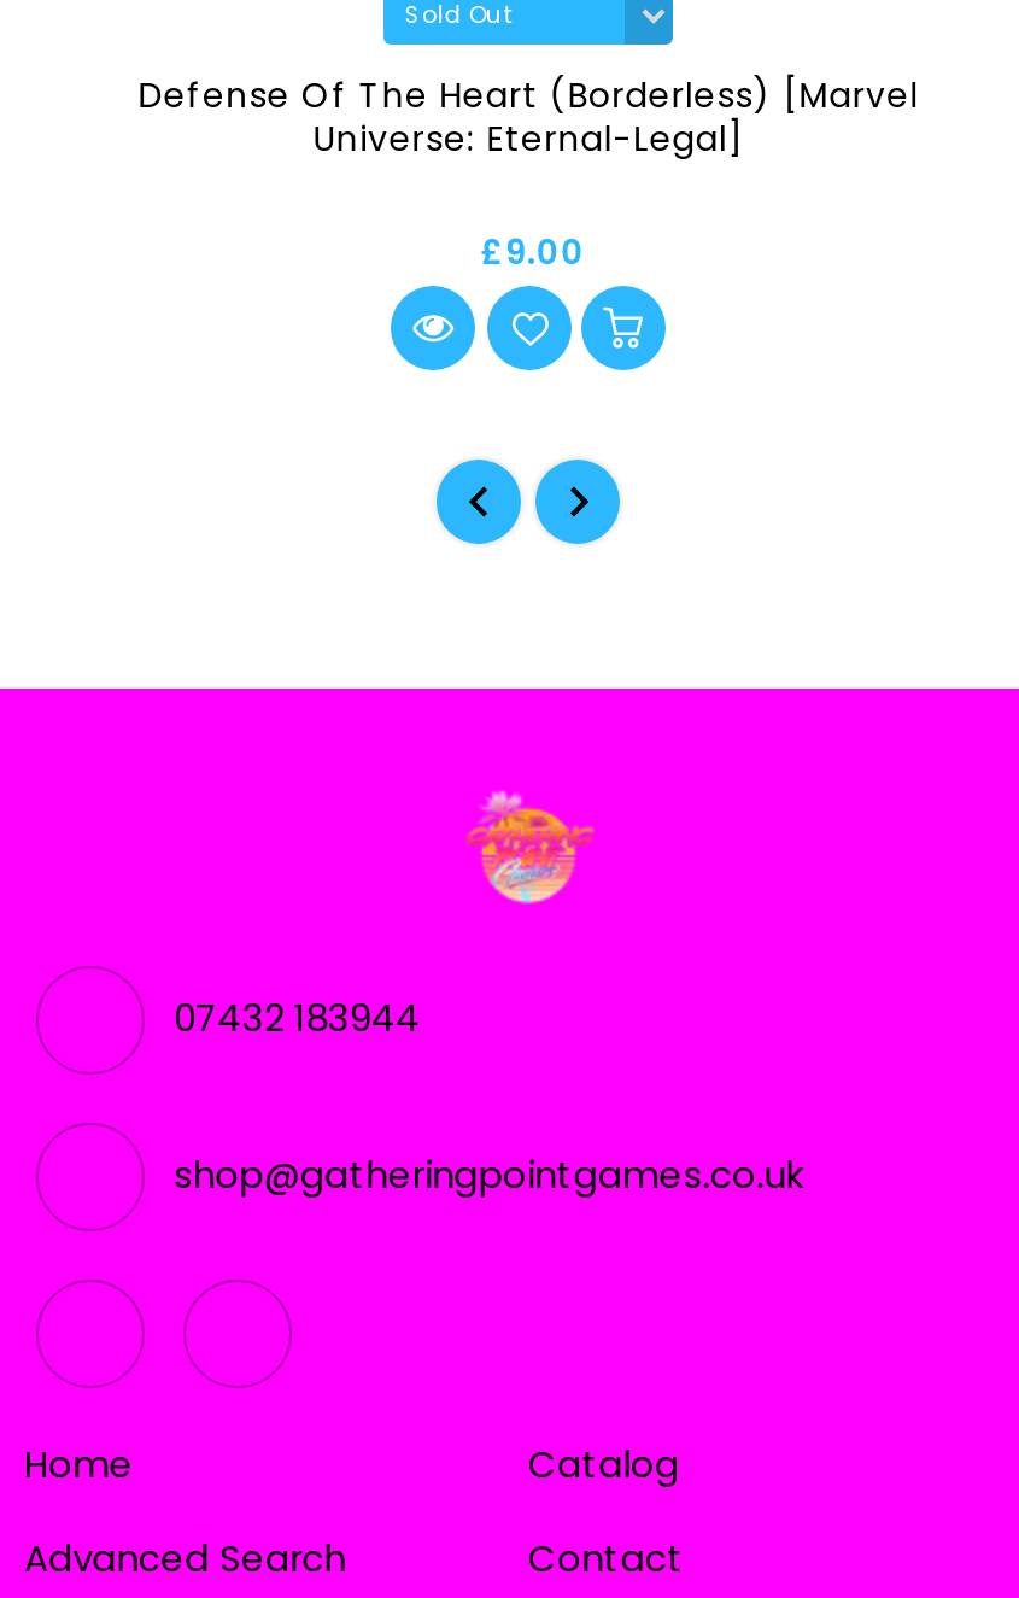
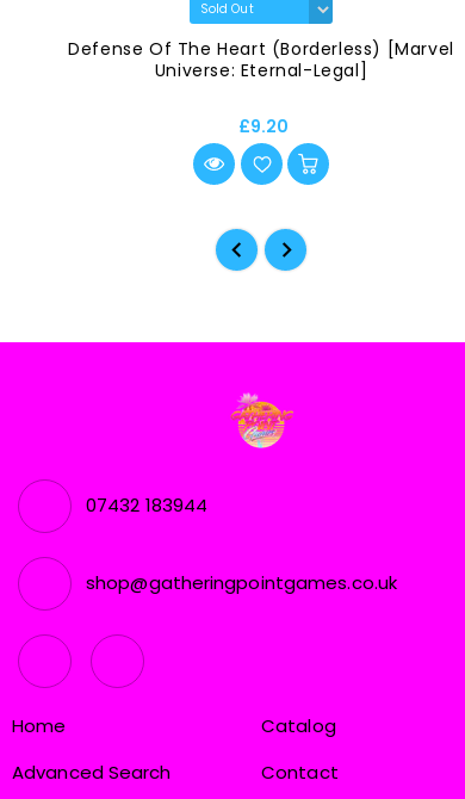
- £9.00
+ £9.20
